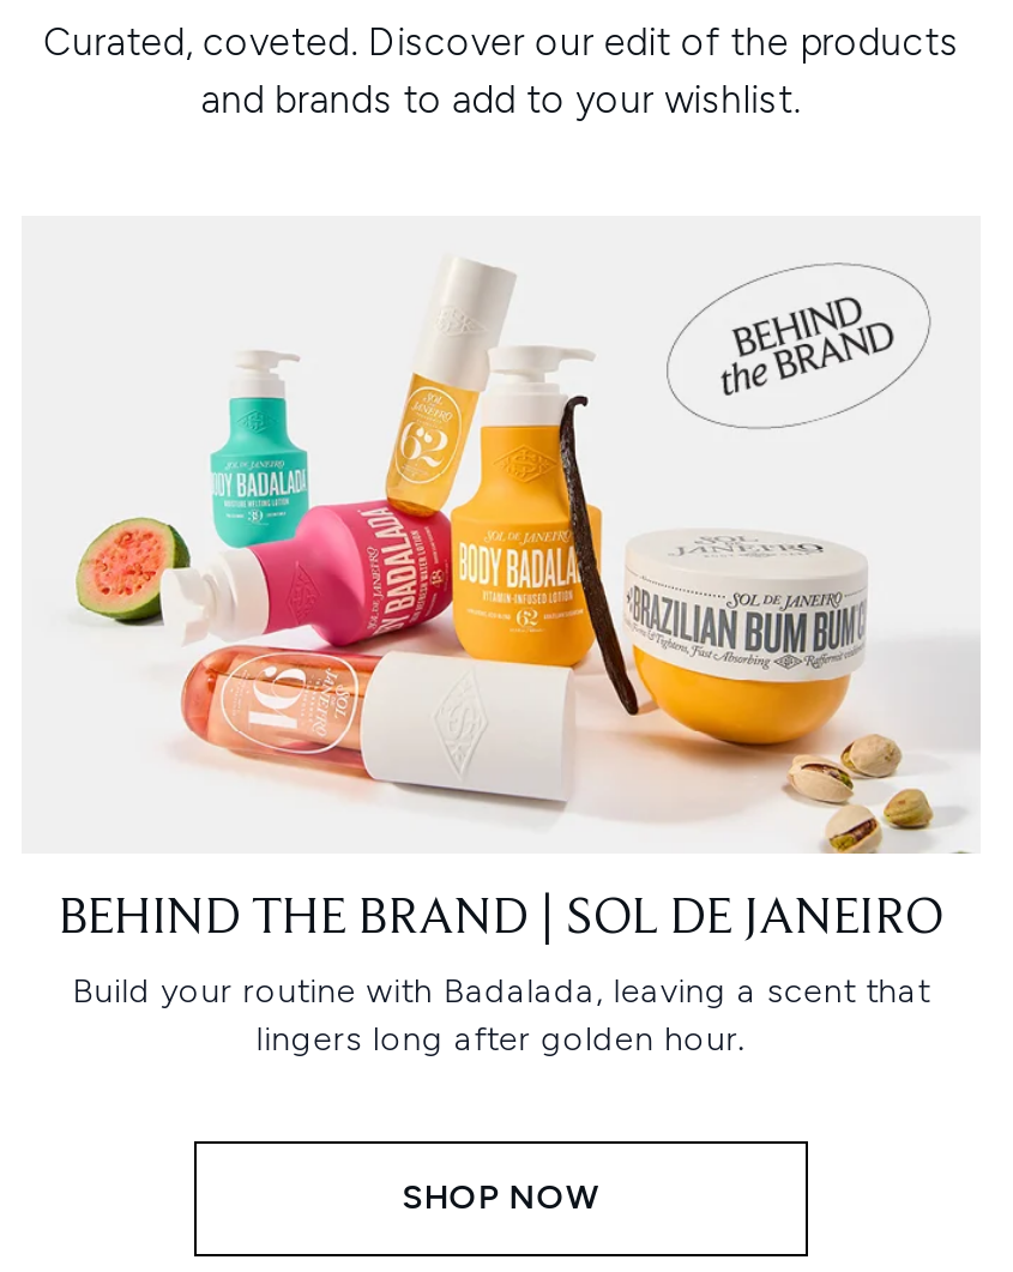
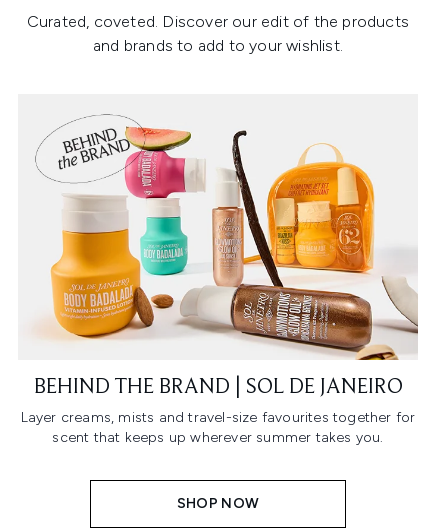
- [image]
+ [image]

- Build your routine with Badalada, leaving a scent that
- lingers long after golden hour.
+ Layer creams, mists and travel-size favourites together for
+ scent that keeps up wherever summer takes you.
